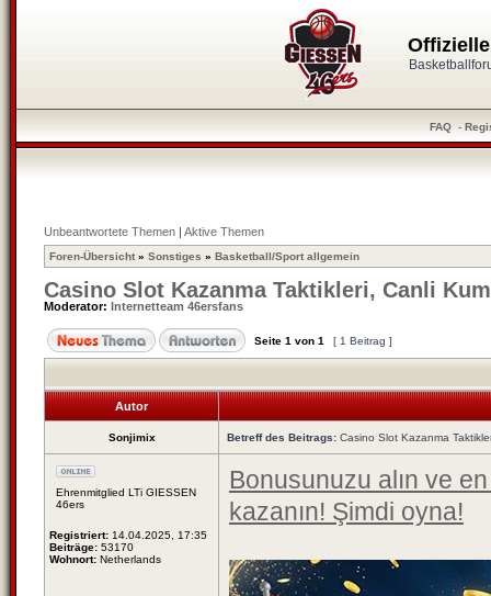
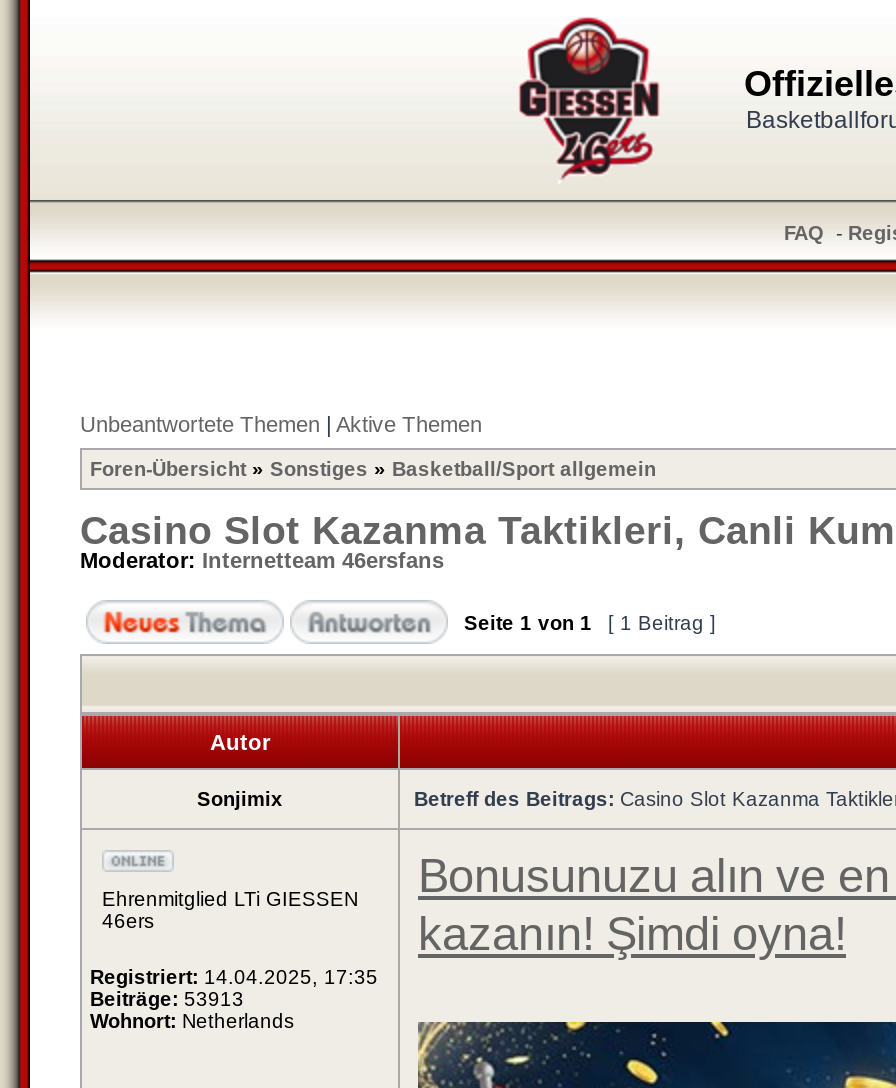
- Beiträge: 53170
+ Beiträge: 53913
